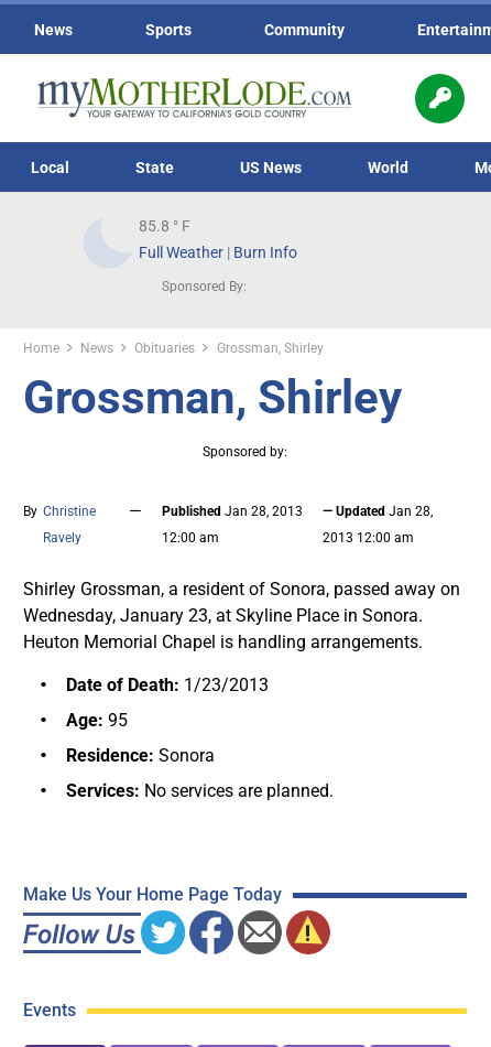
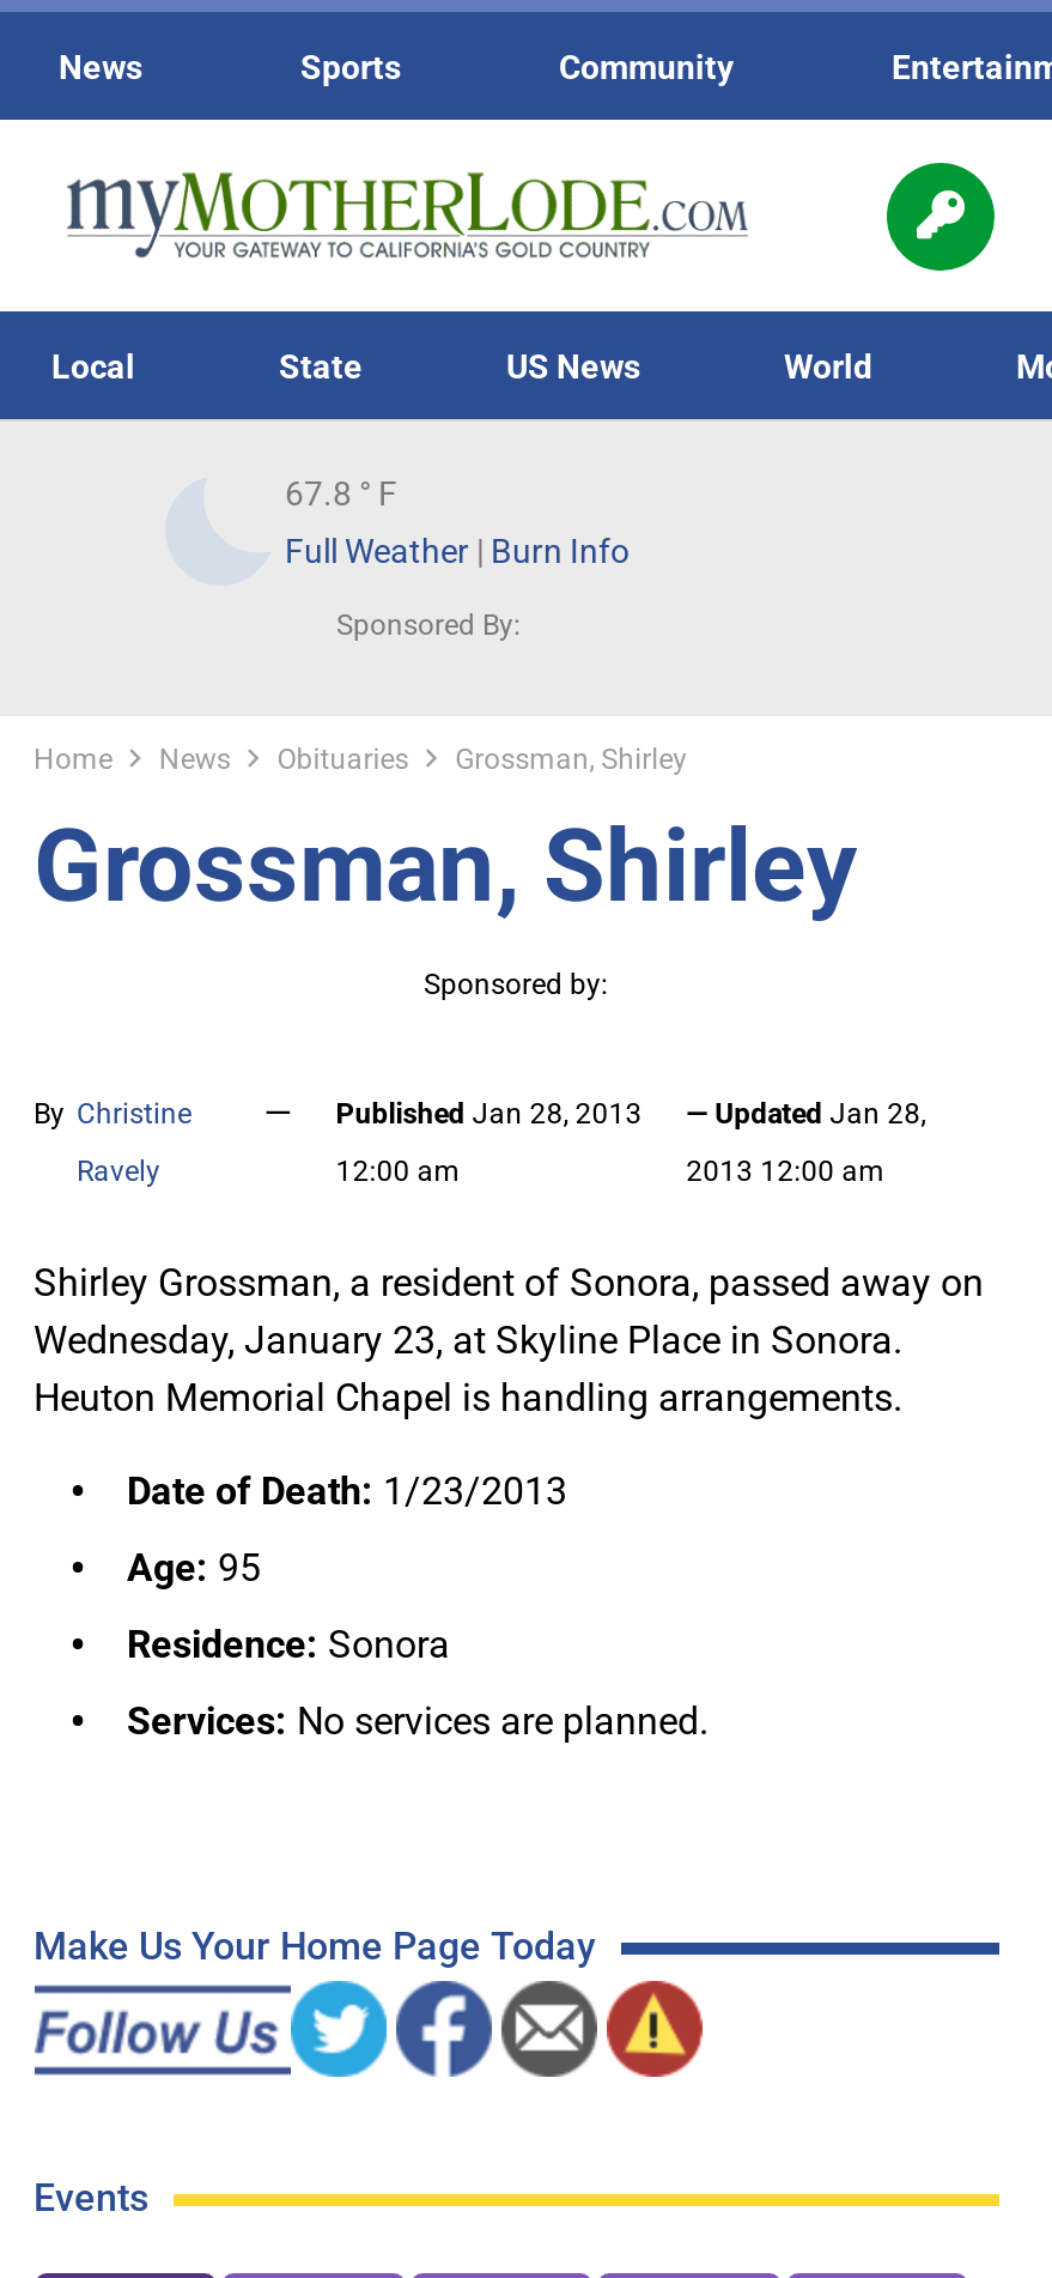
- 85.8 ° F
+ 67.8 ° F
